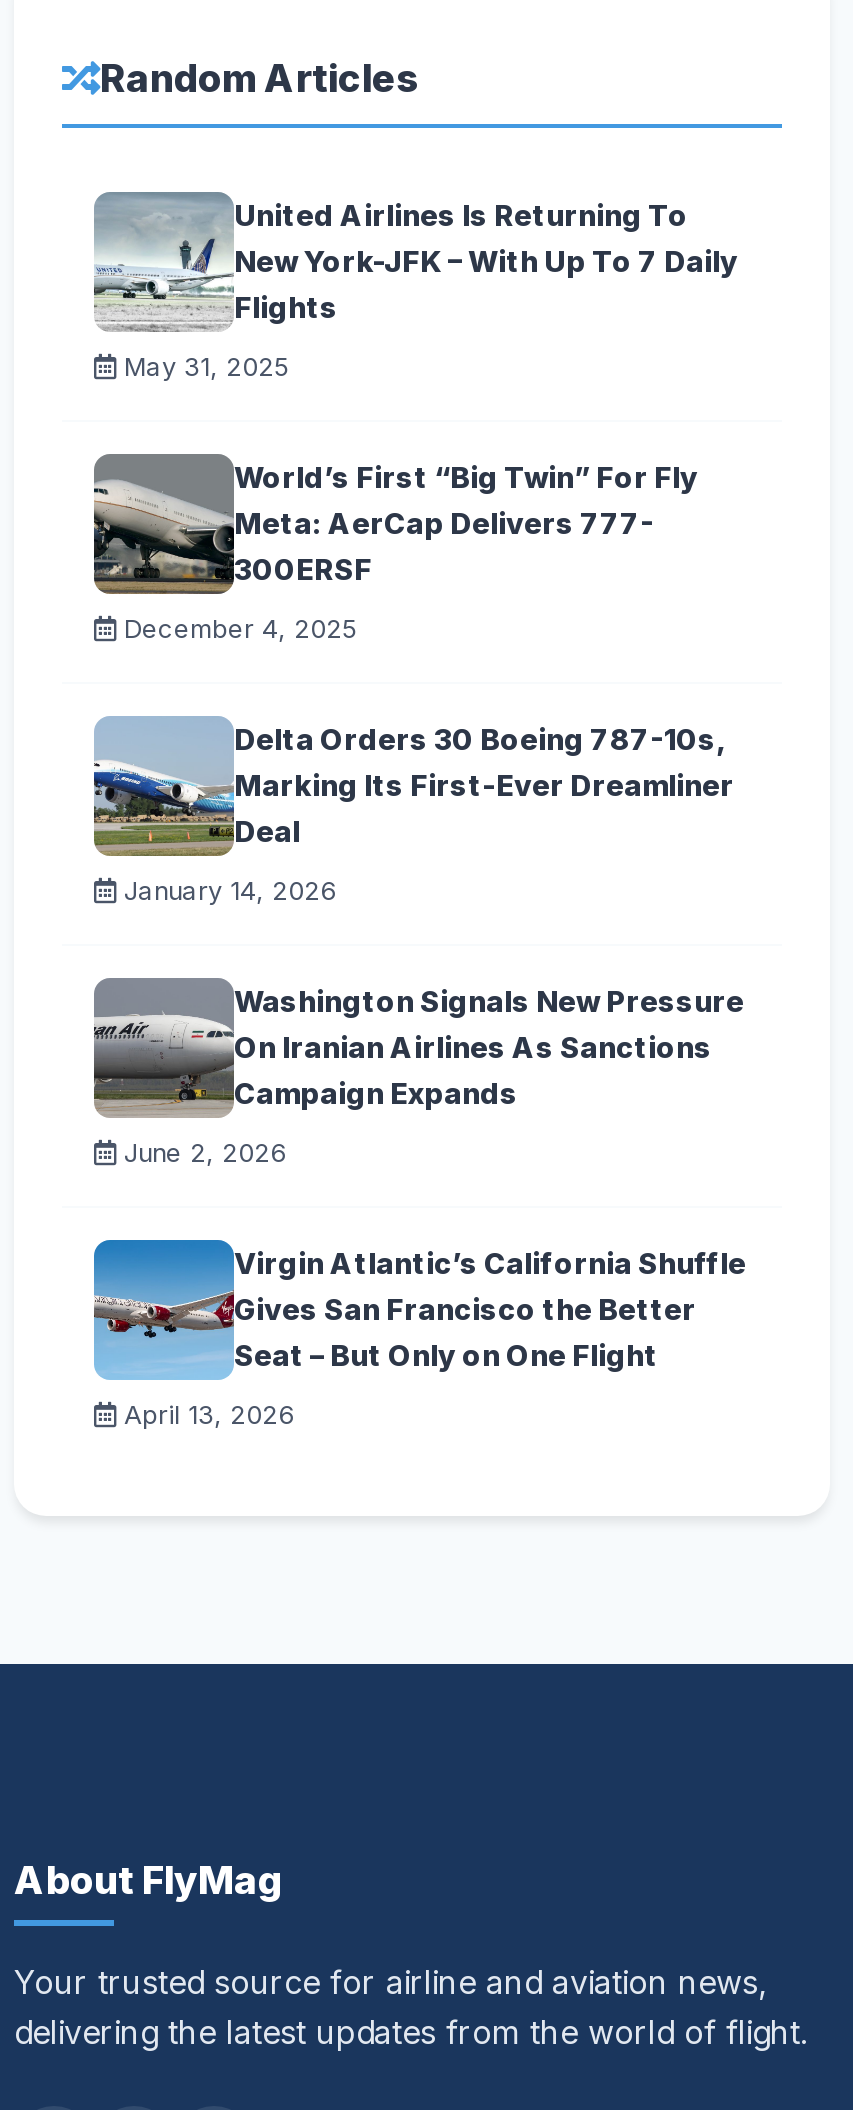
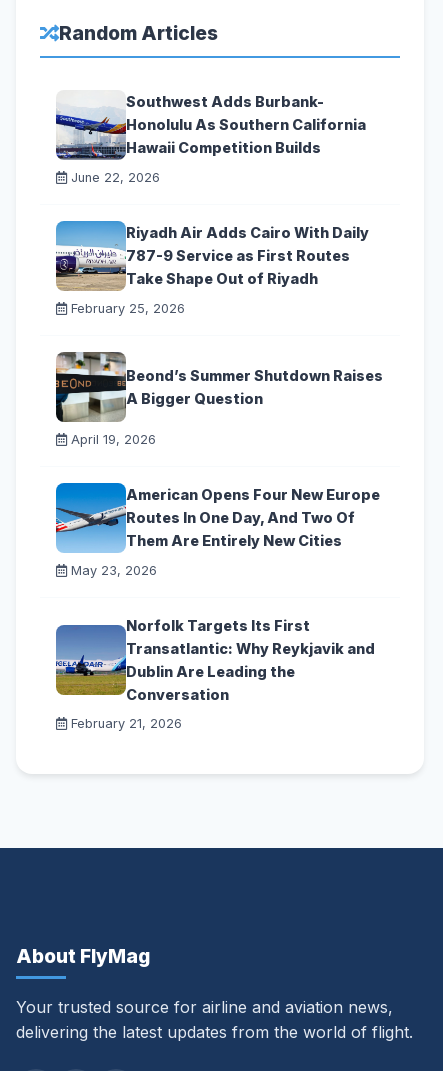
- [image]
- United Airlines Is Returning To
- New York-JFK – With Up To 7 Daily
- Flights
+ [image]
+ Southwest Adds Burbank-
+ Honolulu As Southern California
+ Hawaii Competition Builds

- May 31, 2025
+ June 22, 2026

- [image]
- World’s First “Big Twin” For Fly
- Meta: AerCap Delivers 777-
- 300ERSF
+ [image]
+ Riyadh Air Adds Cairo With Daily
+ 787-9 Service as First Routes
+ Take Shape Out of Riyadh

- December 4, 2025
+ February 25, 2026

- [image]
- Delta Orders 30 Boeing 787-10s,
- Marking Its First-Ever Dreamliner
- Deal
+ [image]
+ Beond’s Summer Shutdown Raises
+ A Bigger Question

- January 14, 2026
+ April 19, 2026

- [image]
- Washington Signals New Pressure
- On Iranian Airlines As Sanctions
- Campaign Expands
+ [image]
+ American Opens Four New Europe
+ Routes In One Day, And Two Of
+ Them Are Entirely New Cities

- June 2, 2026
+ May 23, 2026

- [image]
- Virgin Atlantic’s California Shuffle
- Gives San Francisco the Better
- Seat – But Only on One Flight
+ [image]
+ Norfolk Targets Its First
+ Transatlantic: Why Reykjavik and
+ Dublin Are Leading the
+ Conversation

- April 13, 2026
+ February 21, 2026
